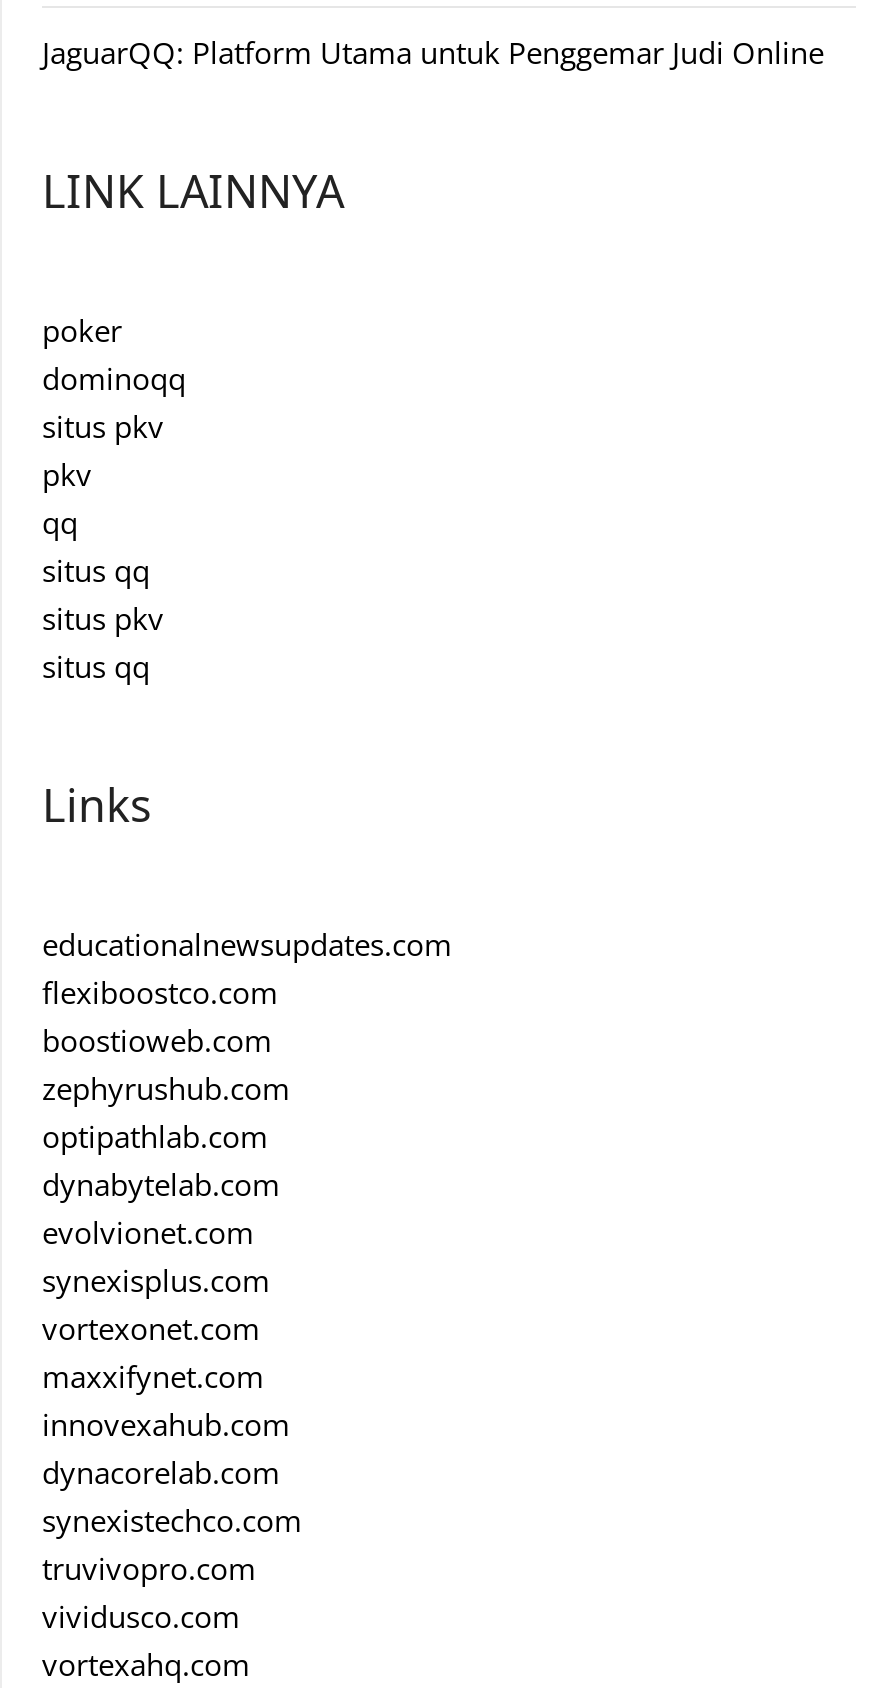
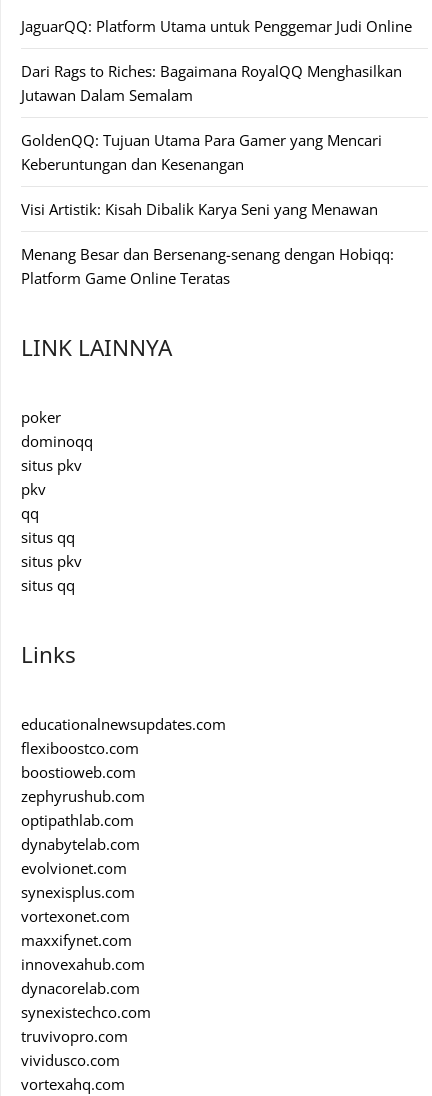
+ Dari Rags to Riches: Bagaimana RoyalQQ Menghasilkan
+ Jutawan Dalam Semalam
+ GoldenQQ: Tujuan Utama Para Gamer yang Mencari
+ Keberuntungan dan Kesenangan
+ Visi Artistik: Kisah Dibalik Karya Seni yang Menawan
+ Menang Besar dan Bersenang-senang dengan Hobiqq:
+ Platform Game Online Teratas
